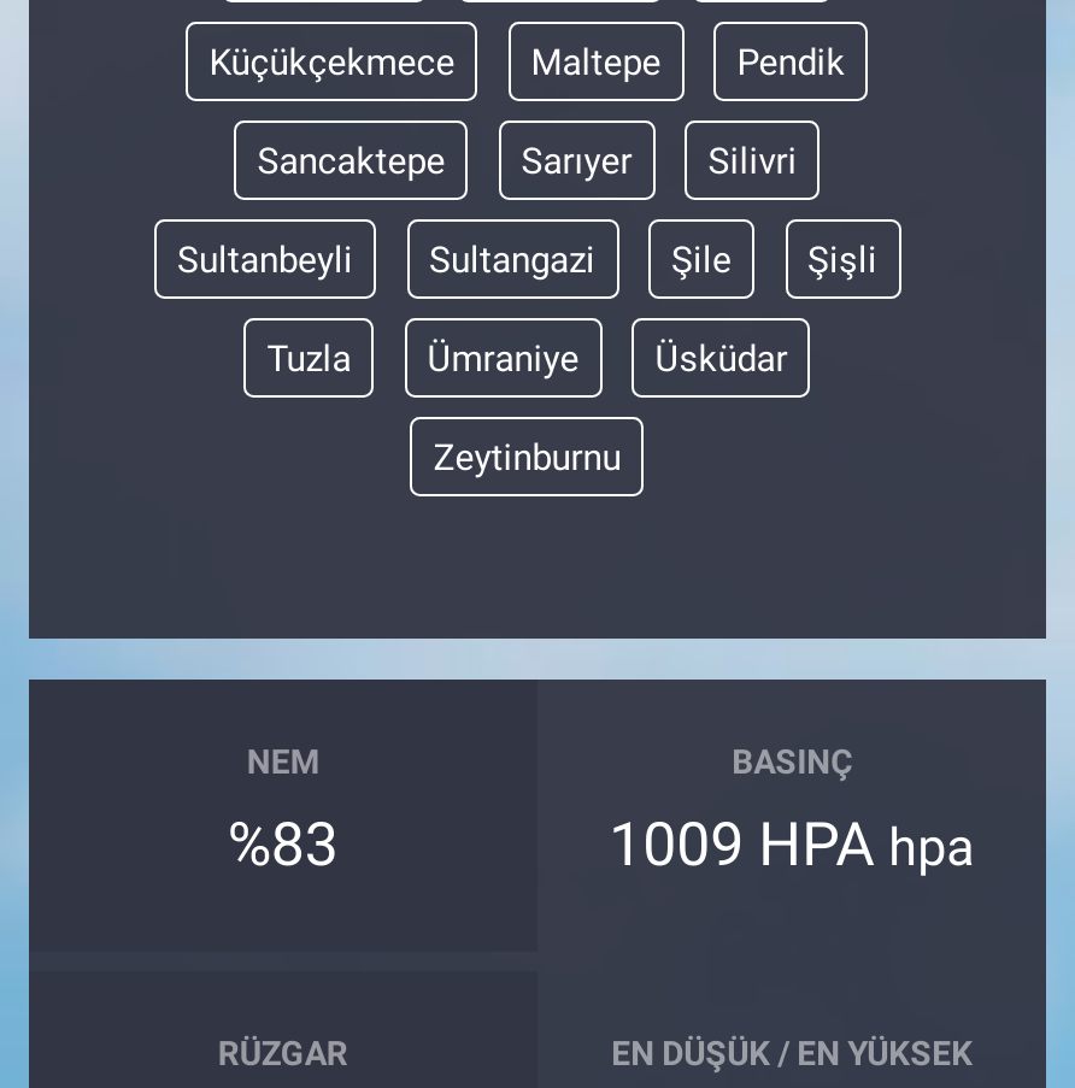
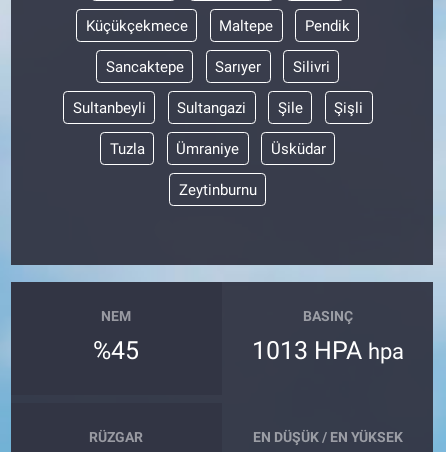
- %83
+ %45

- 1009 HPA hpa
+ 1013 HPA hpa
